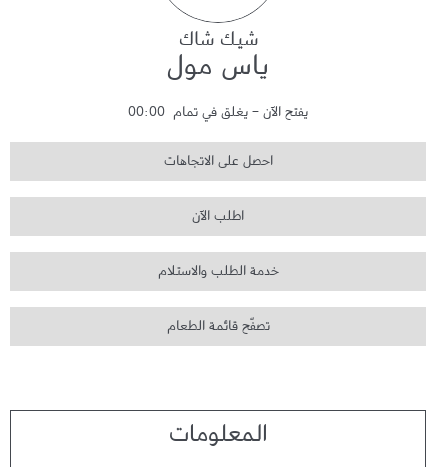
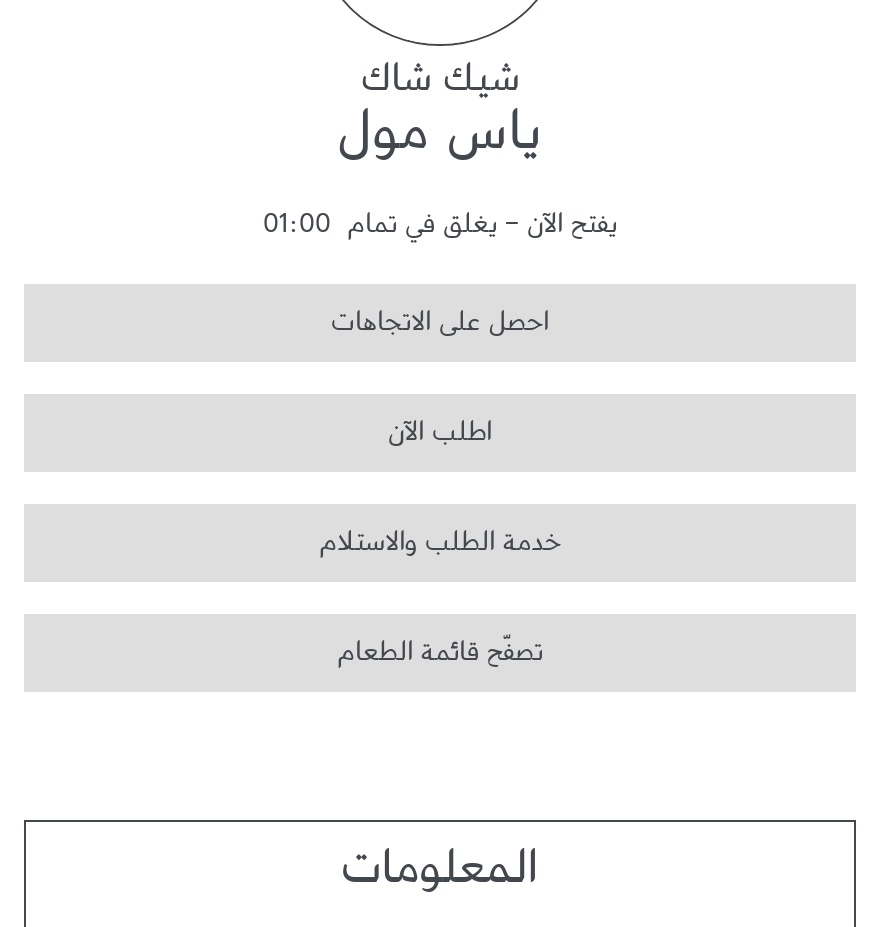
- يفتح الآن - يغلق في تمام 00:00
+ يفتح الآن - يغلق في تمام 01:00
